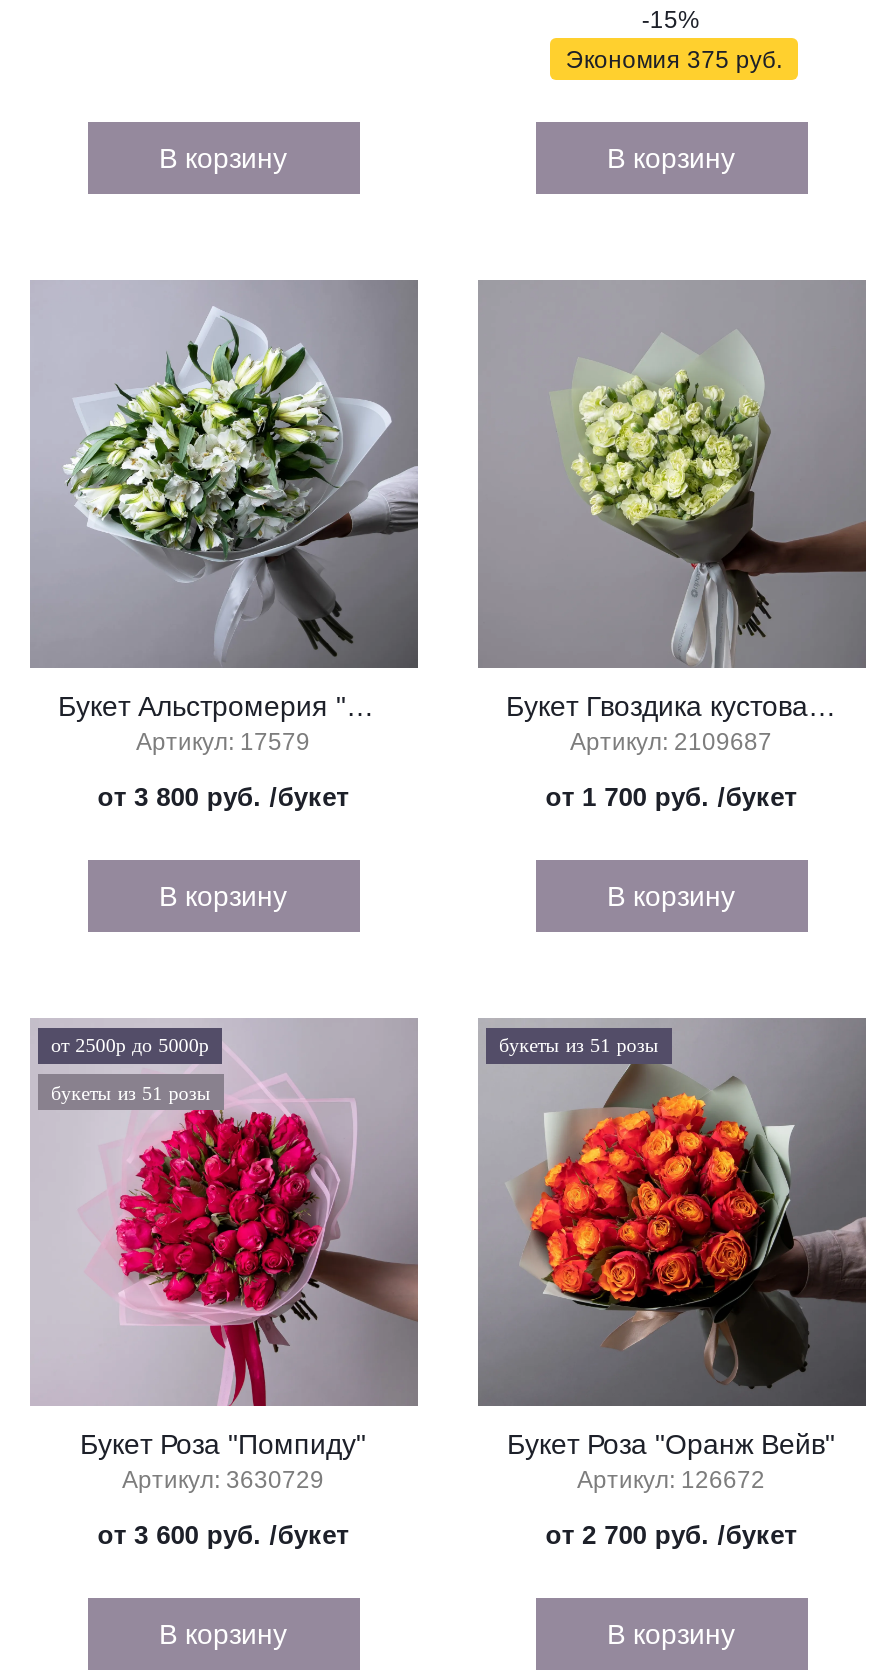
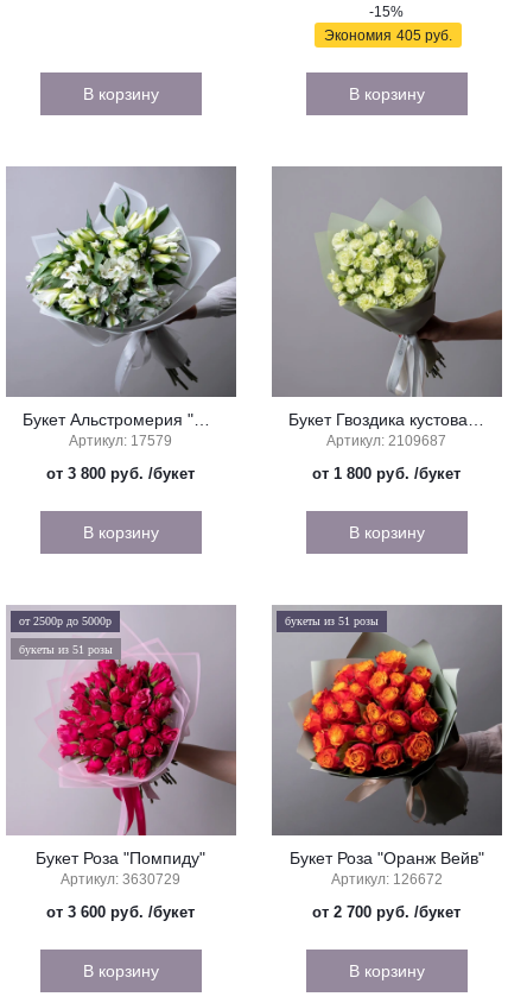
- Экономия 375 руб.
+ Экономия 405 руб.

- от 1 700 руб. /букет
+ от 1 800 руб. /букет
